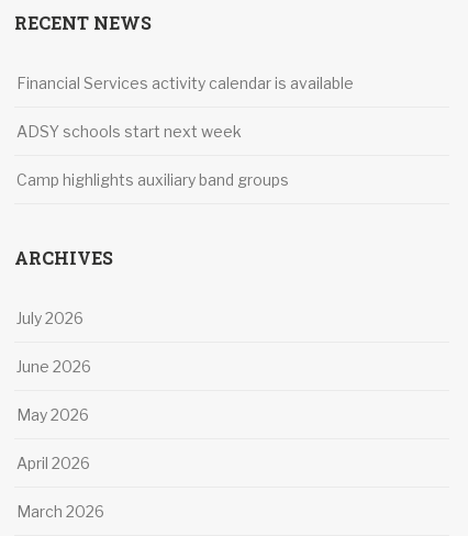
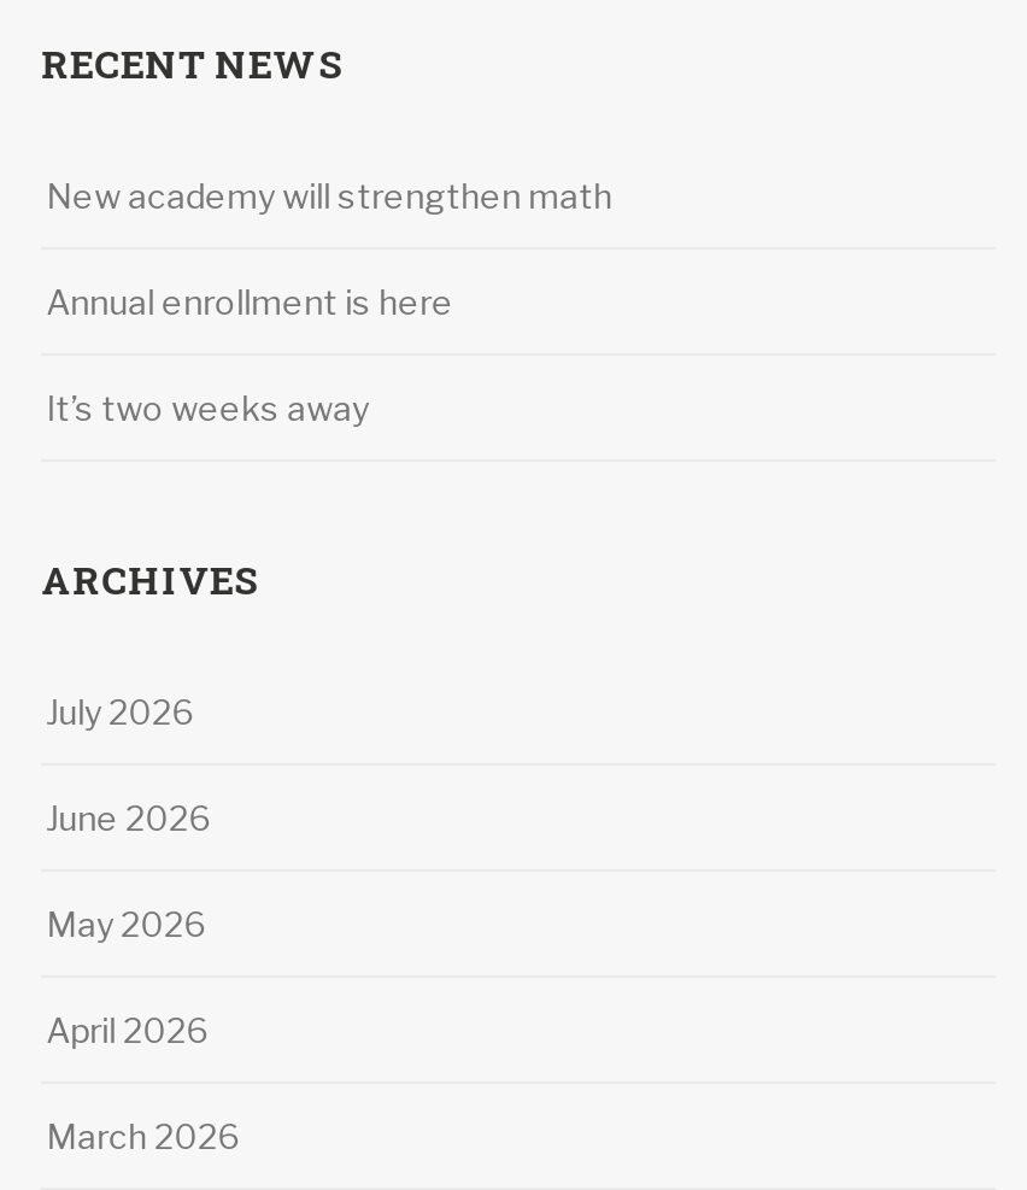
- Financial Services activity calendar is available
+ New academy will strengthen math

- ADSY schools start next week
+ Annual enrollment is here

- Camp highlights auxiliary band groups
+ It’s two weeks away
